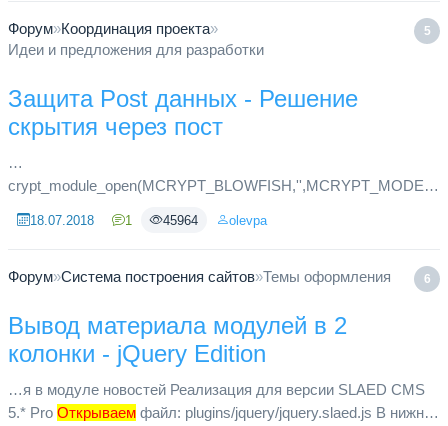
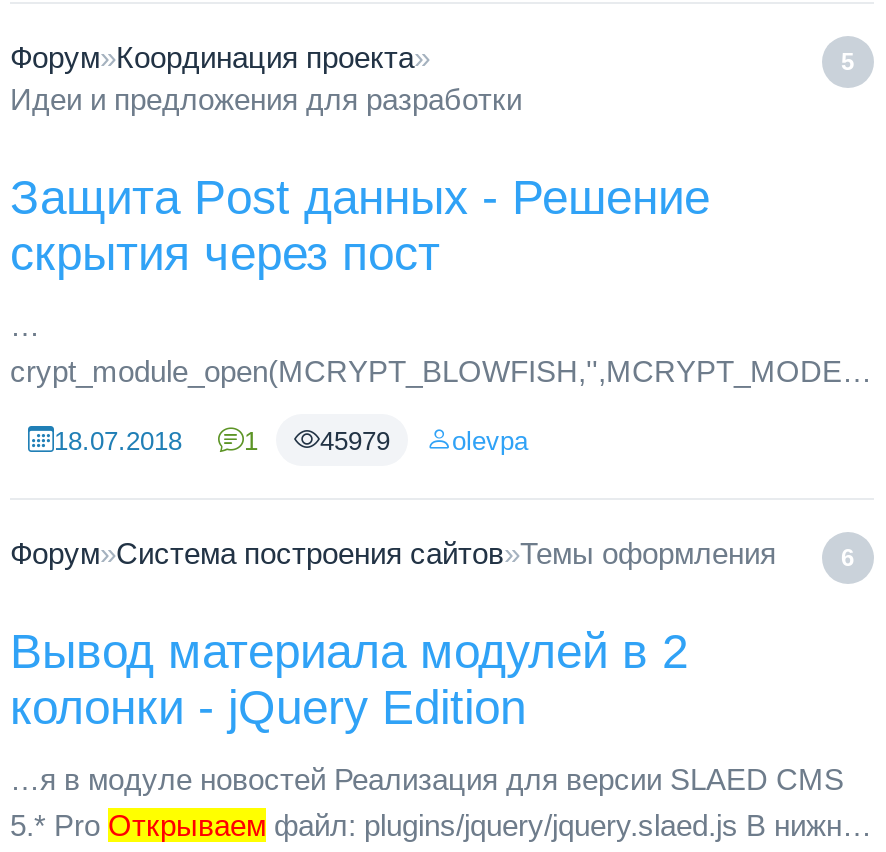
- 45964
+ 45979
